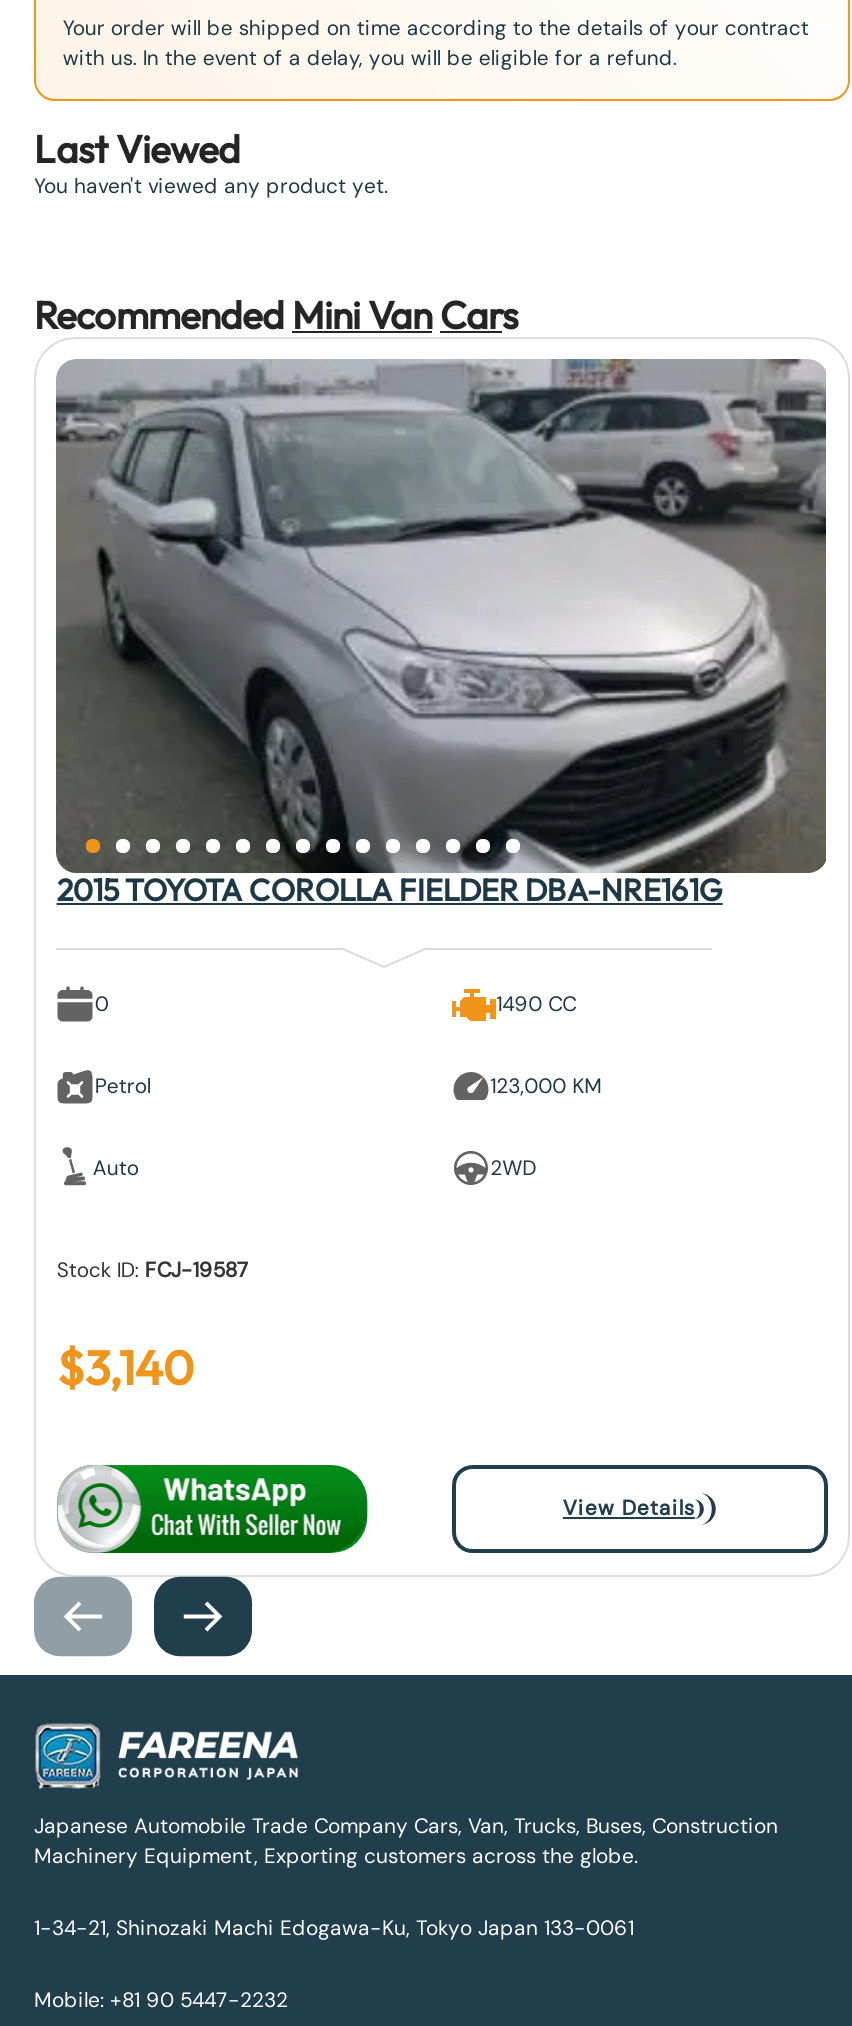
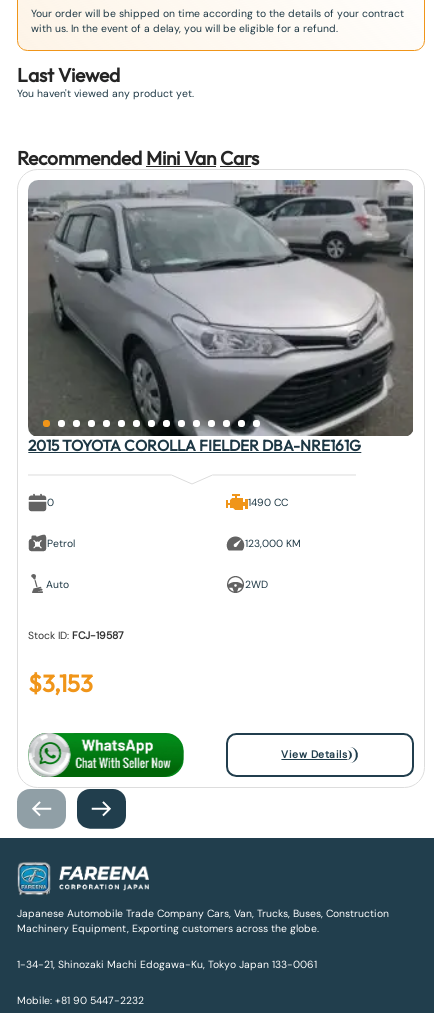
- $3,140
+ $3,153
